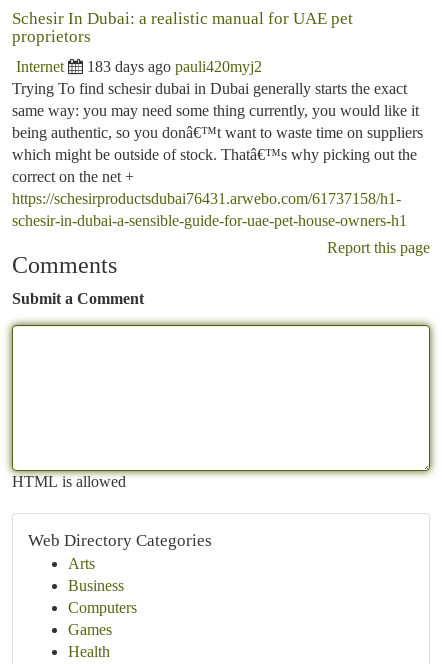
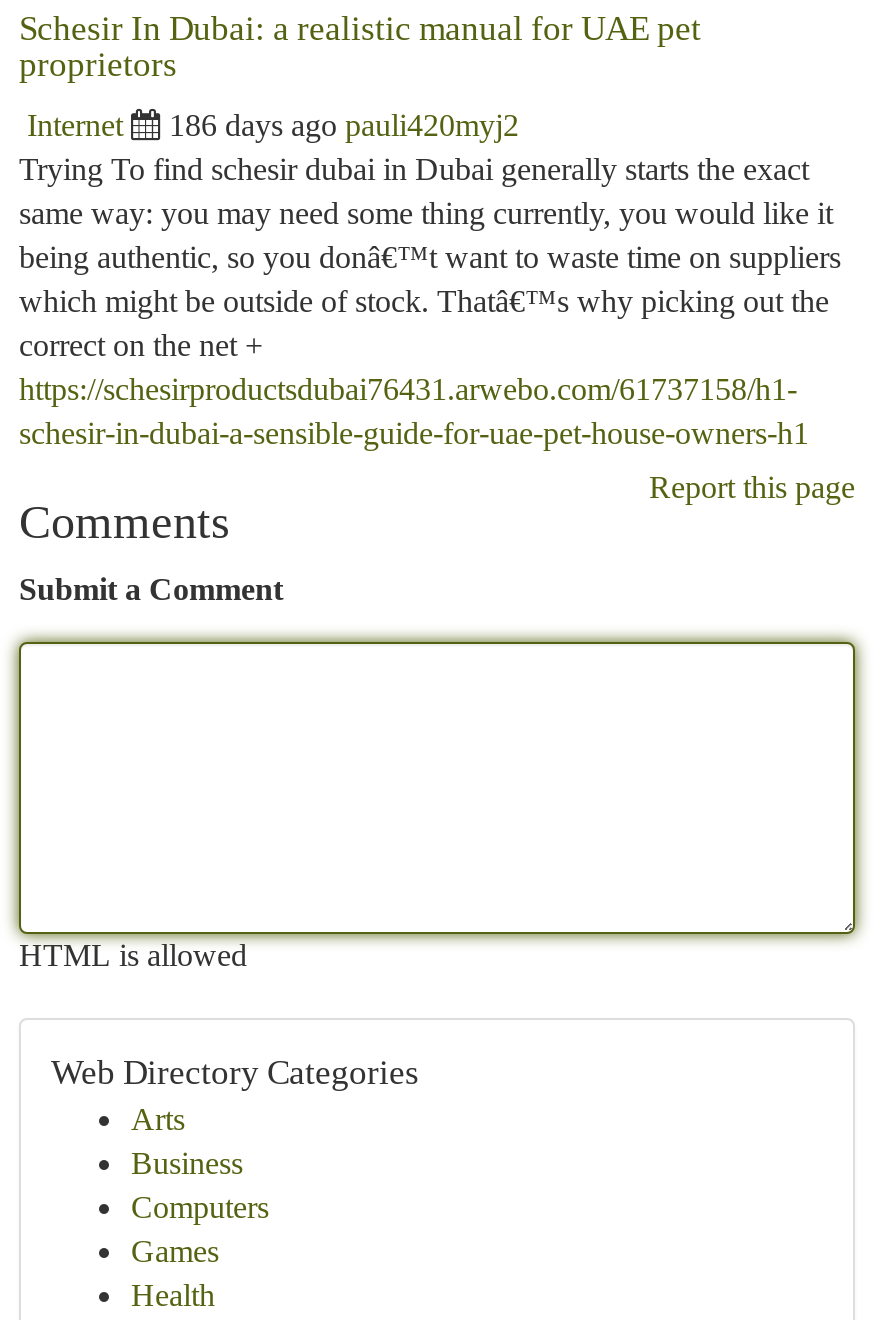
- 183 days ago pauli420myj2
+ 186 days ago pauli420myj2
